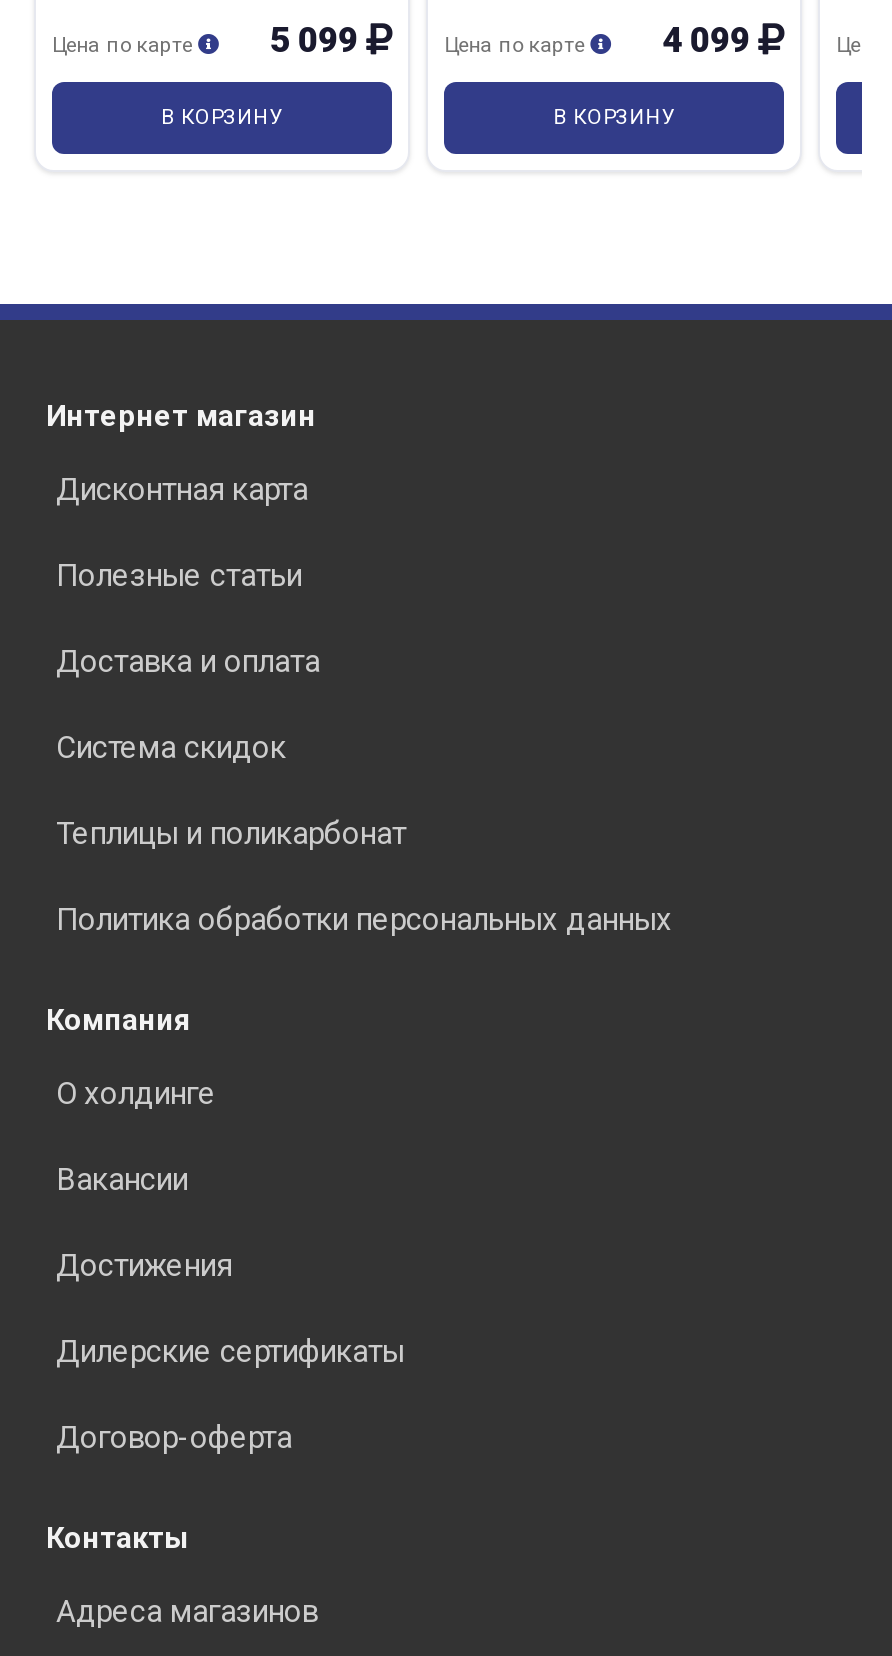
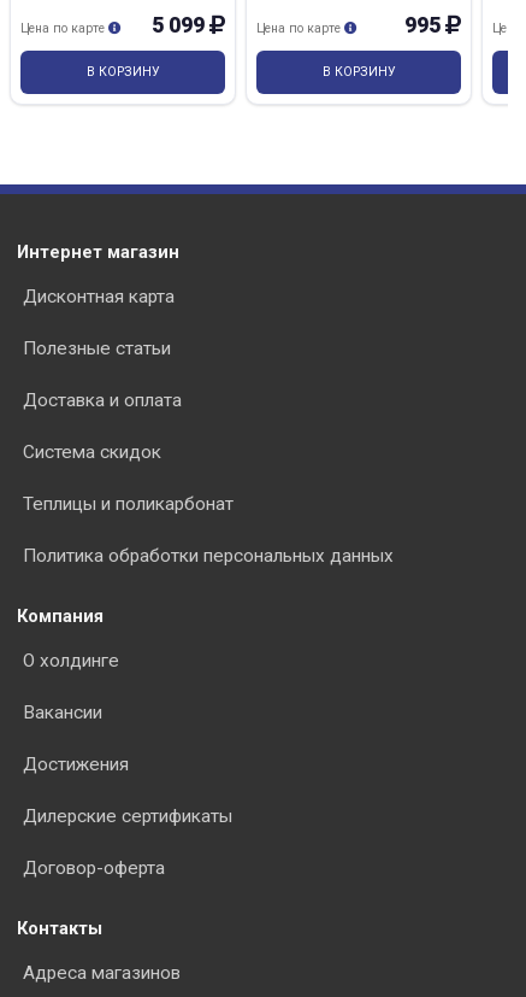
- 4 099
+ 995
